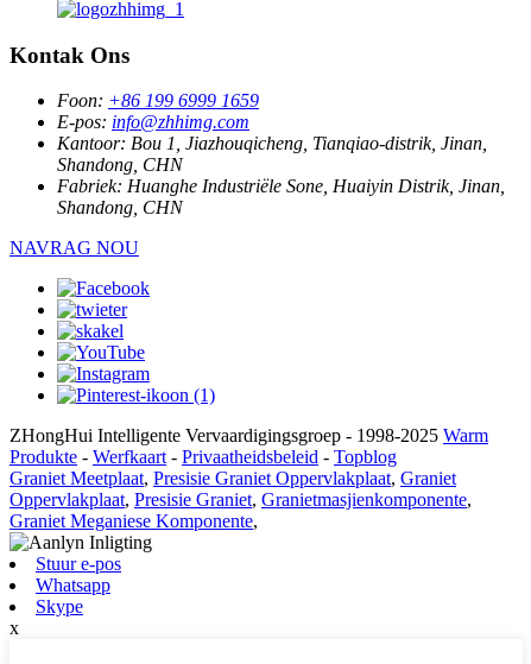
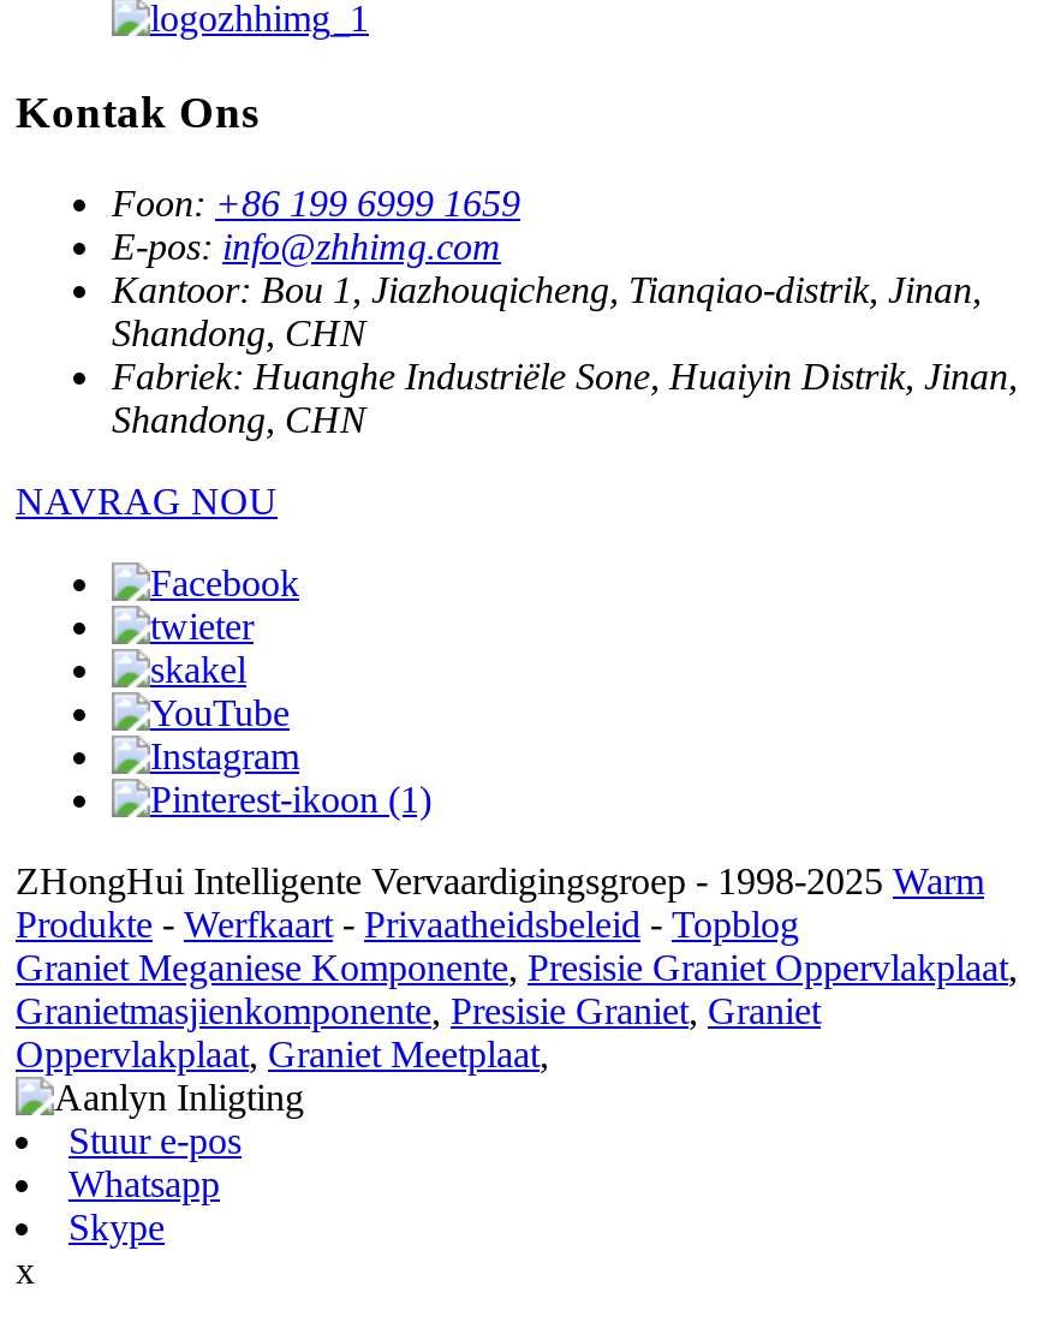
- Graniet Meetplaat, Presisie Graniet Oppervlakplaat, Graniet
- Oppervlakplaat, Presisie Graniet, Granietmasjienkomponente,
- Graniet Meganiese Komponente,
+ Graniet Meganiese Komponente, Presisie Graniet Oppervlakplaat,
+ Granietmasjienkomponente, Presisie Graniet, Graniet
+ Oppervlakplaat, Graniet Meetplaat,
